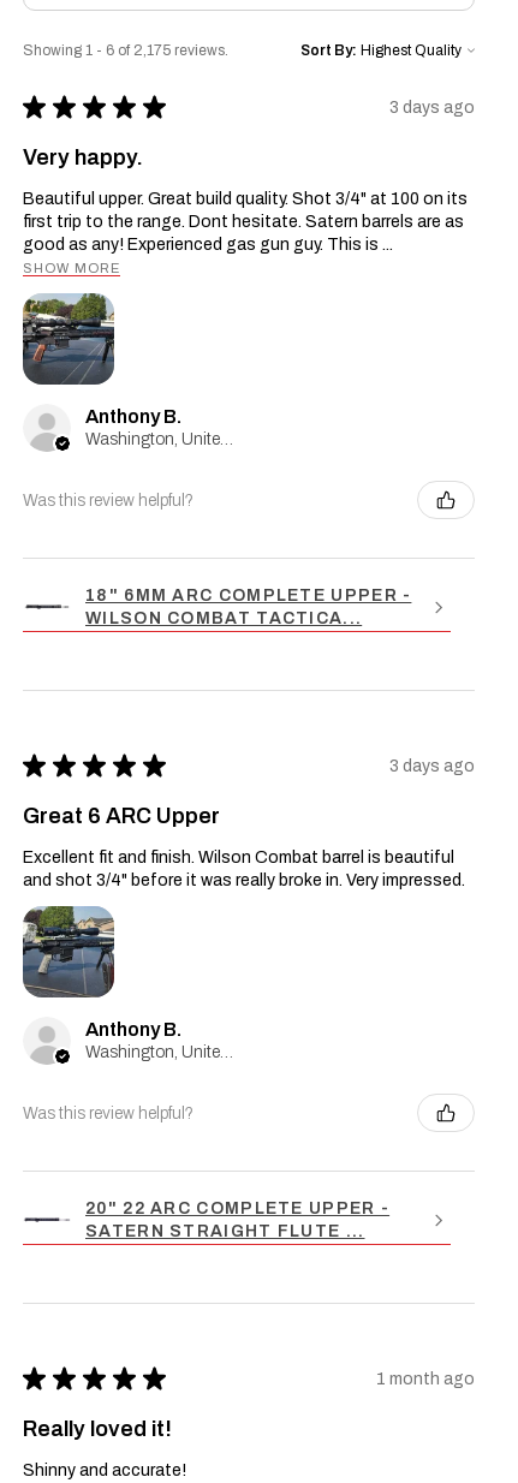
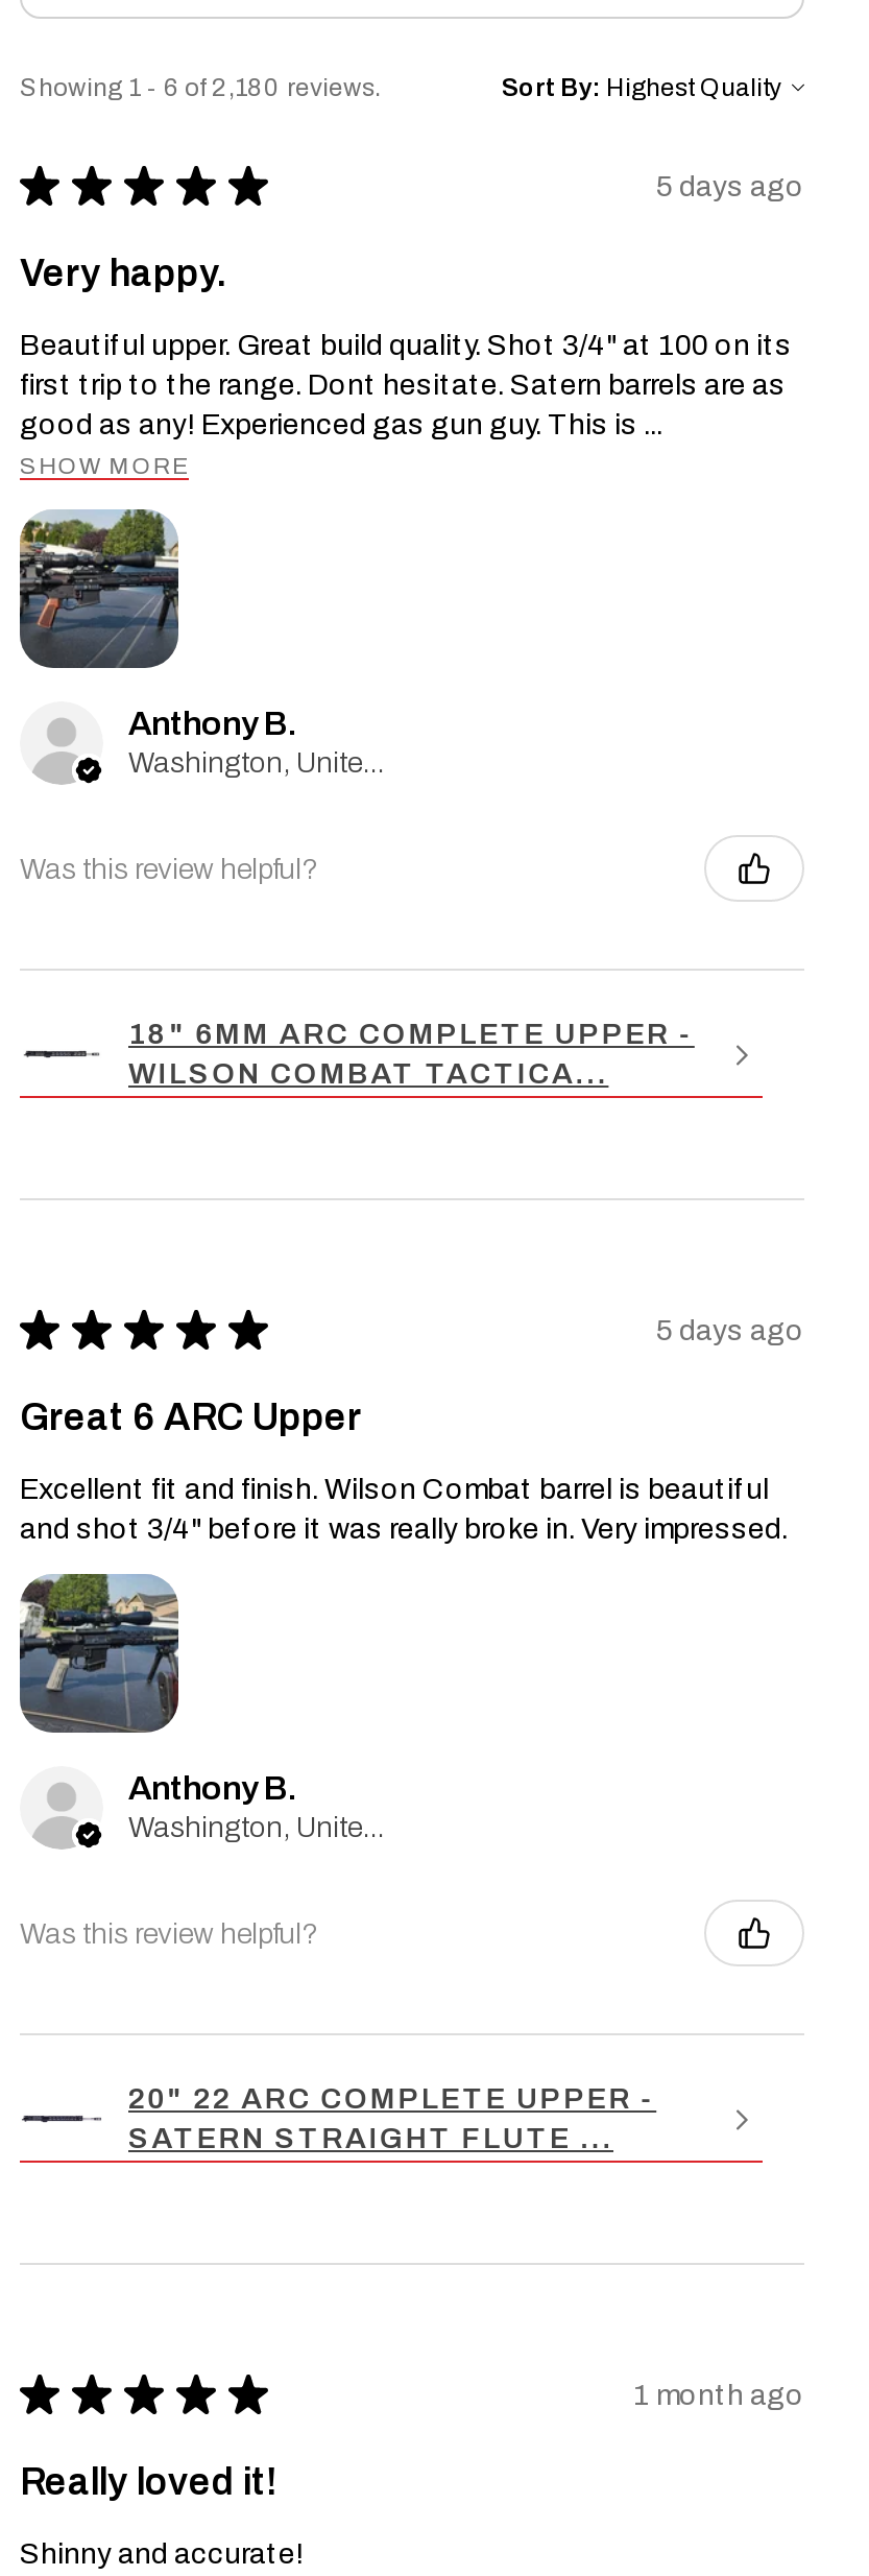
- Showing 1 - 6 of 2,175 reviews.
+ Showing 1 - 6 of 2,180 reviews.

- 3 days ago
+ 5 days ago

- 3 days ago
+ 5 days ago
